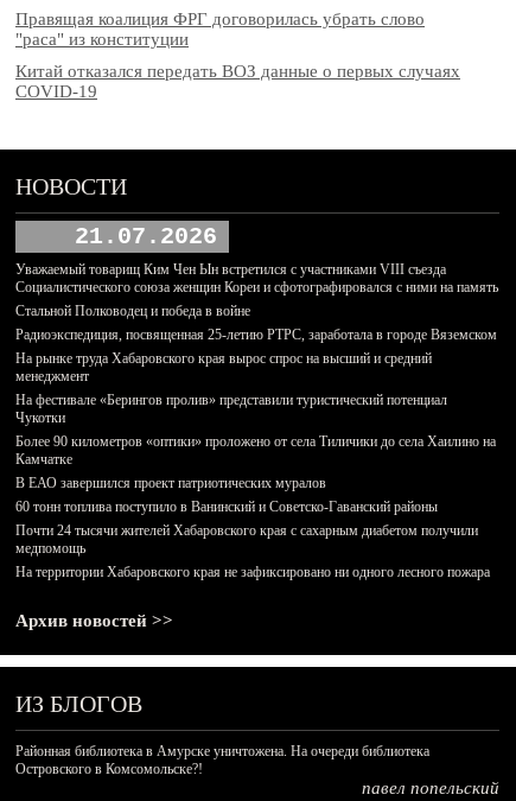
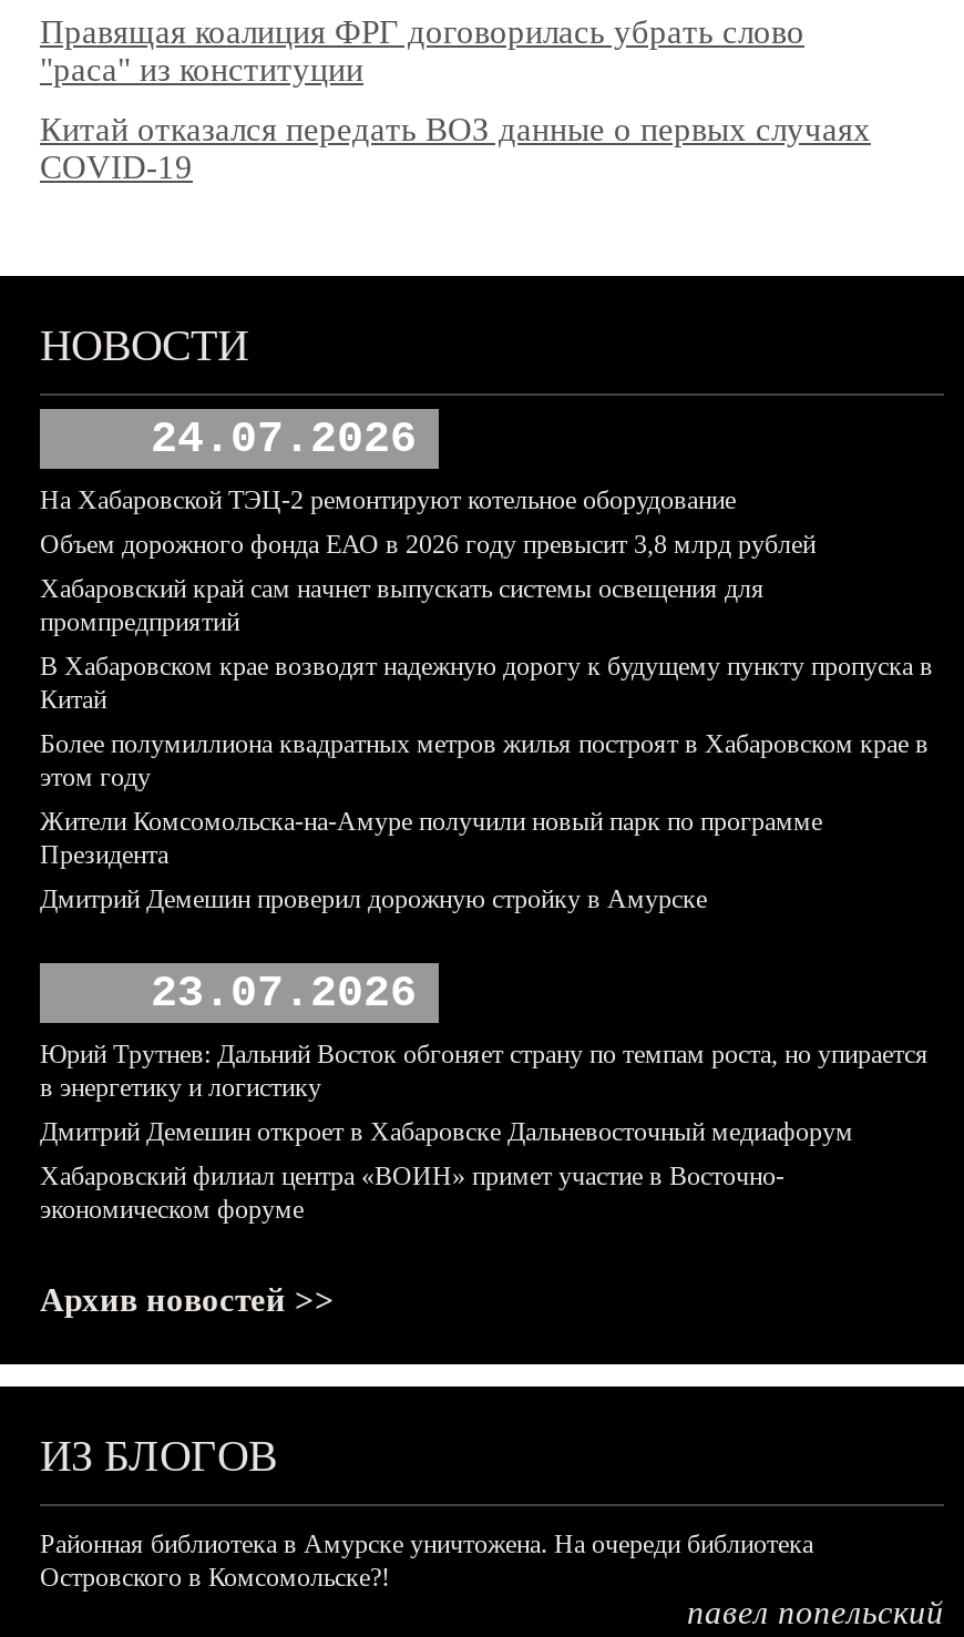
- 21.07.2026
- Уважаемый товарищ Ким Чен Ын встретился с участниками VIII съезда
- Социалистического союза женщин Кореи и сфотографировался с ними на память
- Стальной Полководец и победа в войне
- Радиоэкспедиция, посвященная 25-летию РТРС, заработала в городе Вяземском
- На рынке труда Хабаровского края вырос спрос на высший и средний
- менеджмент
- На фестивале «Берингов пролив» представили туристический потенциал
- Чукотки
- Более 90 километров «оптики» проложено от села Тиличики до села Хаилино на
- Камчатке
- В ЕАО завершился проект патриотических муралов
- 60 тонн топлива поступило в Ванинский и Советско-Гаванский районы
- Почти 24 тысячи жителей Хабаровского края с сахарным диабетом получили
- медпомощь
- На территории Хабаровского края не зафиксировано ни одного лесного пожара
+ 24.07.2026
+ На Хабаровской ТЭЦ-2 ремонтируют котельное оборудование
+ Объем дорожного фонда ЕАО в 2026 году превысит 3,8 млрд рублей
+ Хабаровский край сам начнет выпускать системы освещения для
+ промпредприятий
+ В Хабаровском крае возводят надежную дорогу к будущему пункту пропуска в
+ Китай
+ Более полумиллиона квадратных метров жилья построят в Хабаровском крае в
+ этом году
+ Жители Комсомольска-на-Амуре получили новый парк по программе
+ Президента
+ Дмитрий Демешин проверил дорожную стройку в Амурске
+ 23.07.2026
+ Юрий Трутнев: Дальний Восток обгоняет страну по темпам роста, но упирается
+ в энергетику и логистику
+ Дмитрий Демешин откроет в Хабаровске Дальневосточный медиафорум
+ Хабаровский филиал центра «ВОИН» примет участие в Восточно-
+ экономическом форуме
